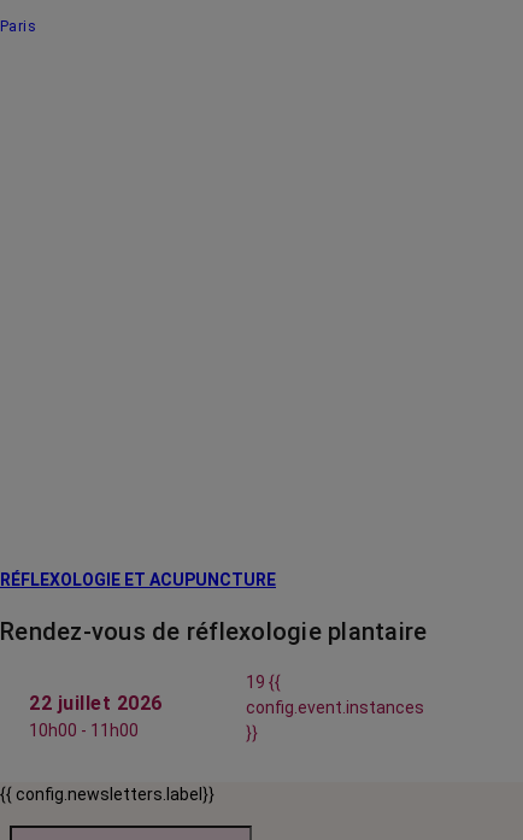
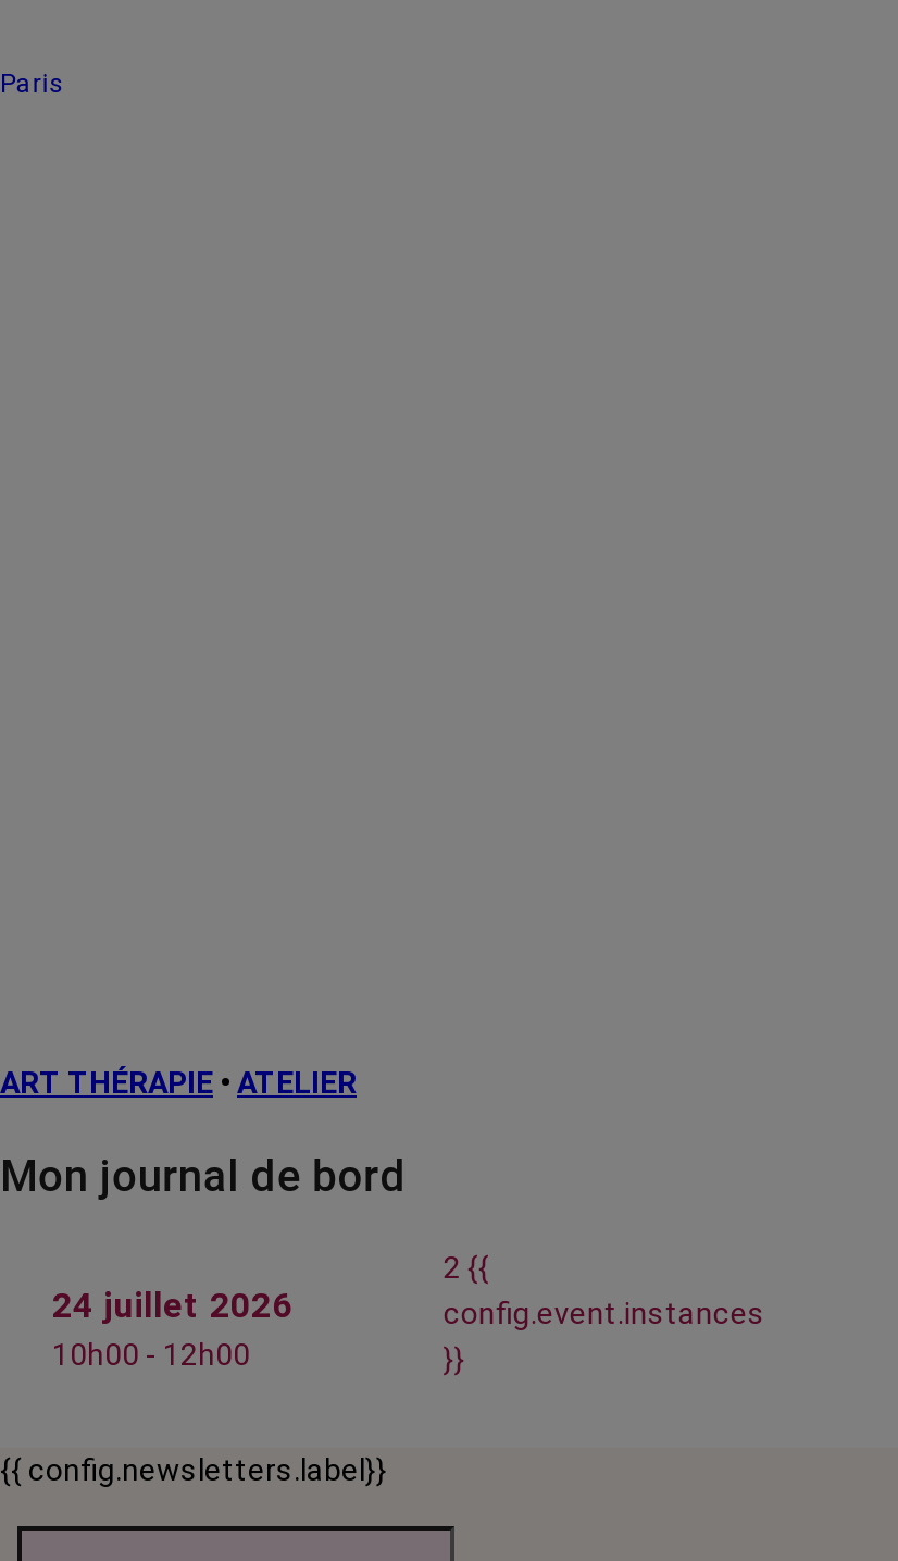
- RÉFLEXOLOGIE ET ACUPUNCTURE
+ ART THÉRAPIE • ATELIER

- Rendez-vous de réflexologie plantaire
+ Mon journal de bord

- 19 {{
+ 2 {{

- 22 juillet 2026
- 10h00 - 11h00
+ 24 juillet 2026
+ 10h00 - 12h00
